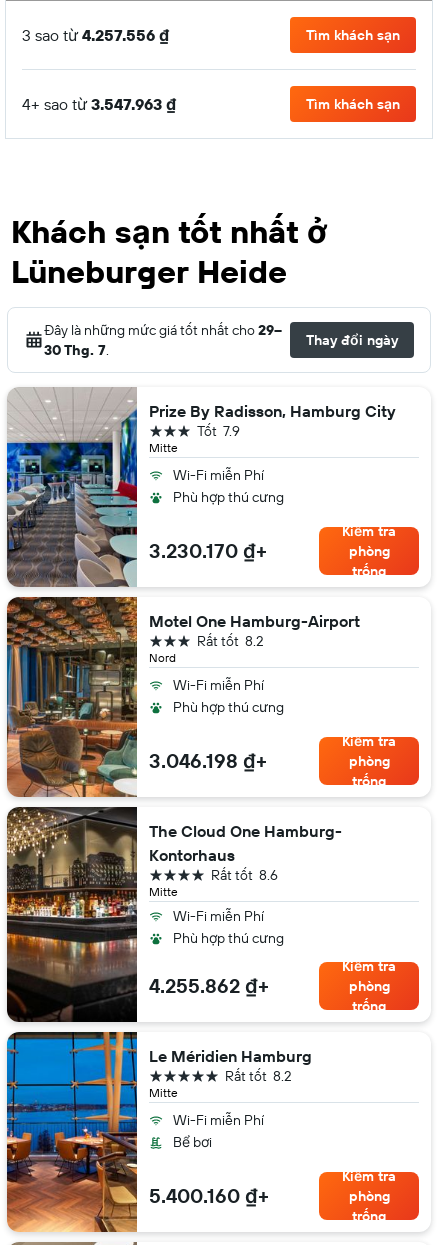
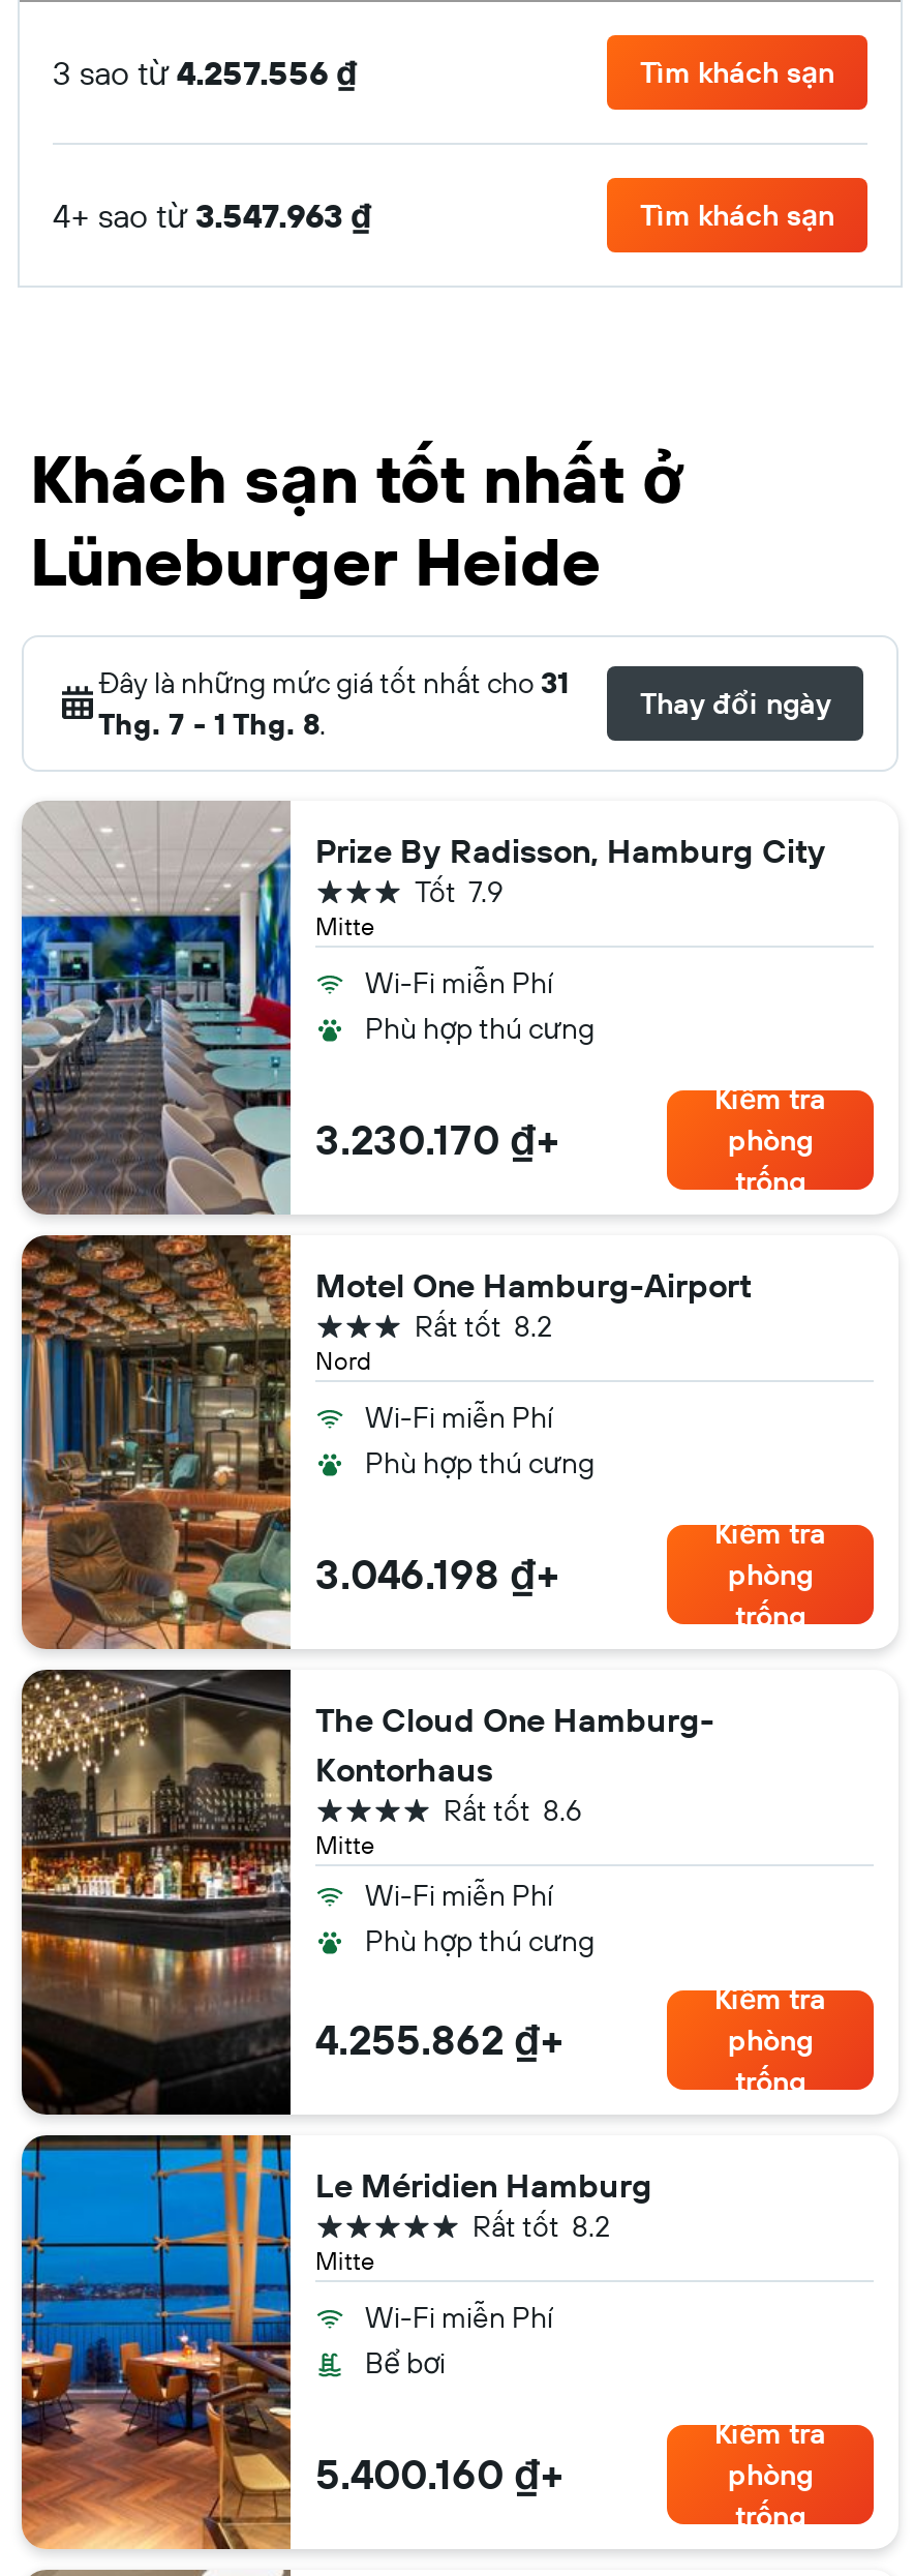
- Đây là những mức giá tốt nhất cho 29–
- 30 Thg. 7.
+ Đây là những mức giá tốt nhất cho 31
+ Thg. 7 - 1 Thg. 8.
